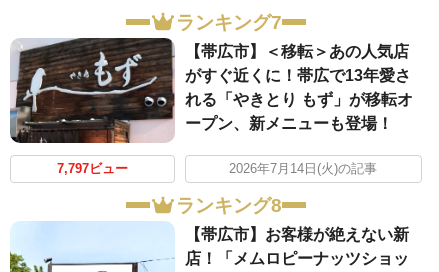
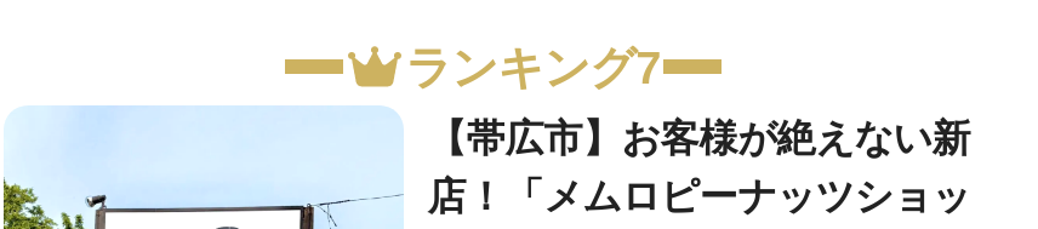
- [image]
- 【帯広市】＜移転＞あの人気店
- がすぐ近くに！帯広で13年愛さ
- れる「やきとり もず」が移転オ
- ープン、新メニューも登場！
- 7,797ビュー
- 2026年7月14日(火)の記事
- ランキング8
